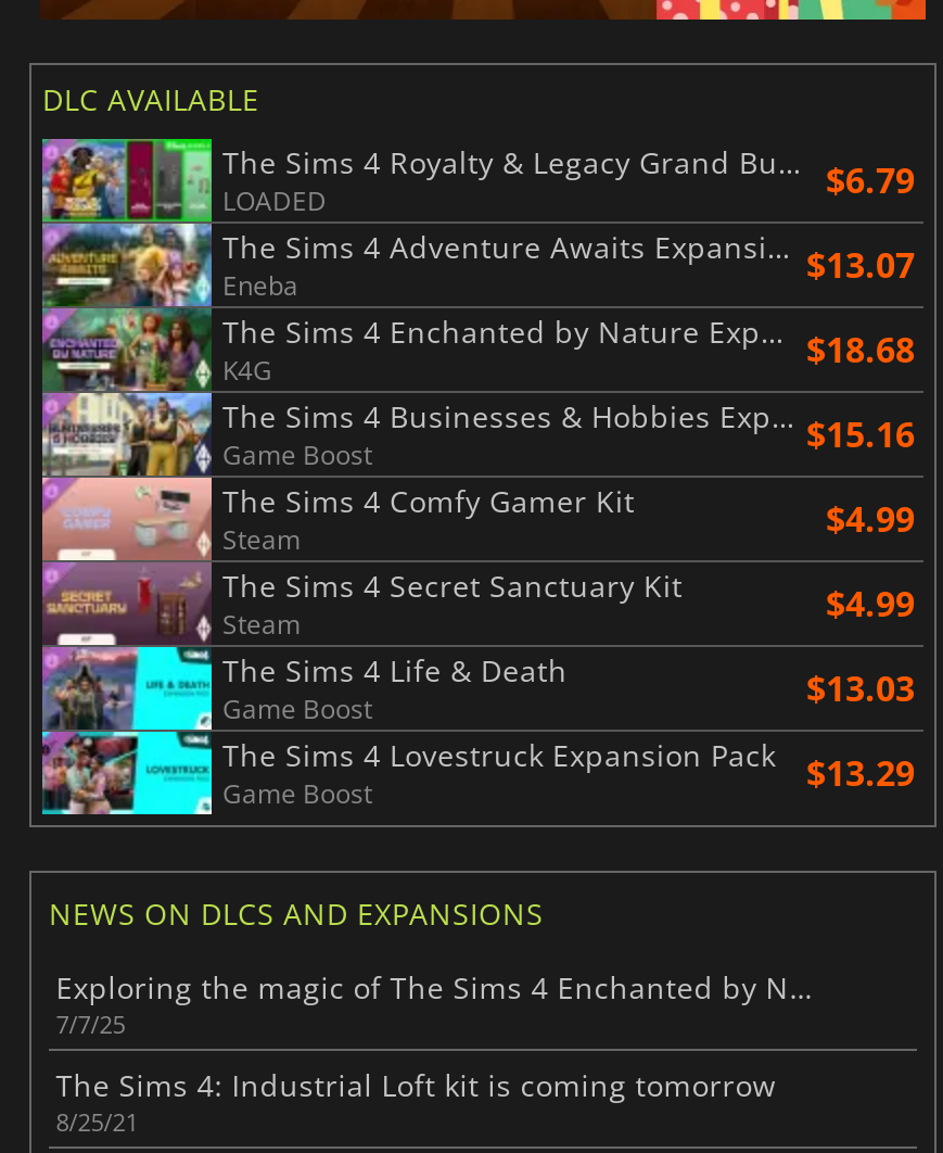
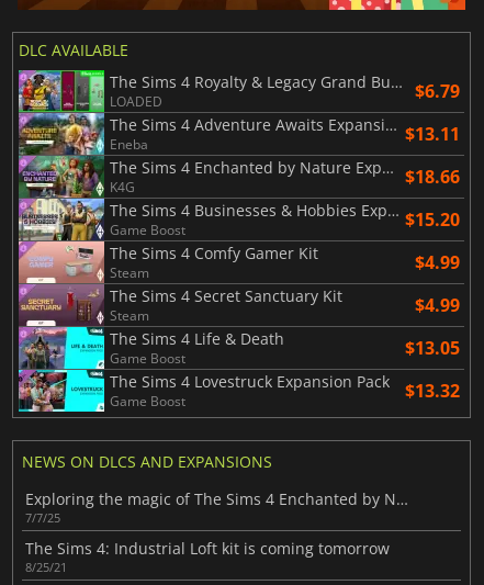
- $13.07
+ $13.11

- $18.68
+ $18.66

- $15.16
+ $15.20

- $13.03
+ $13.05

- The Sims 4 Lovestruck Expansion Pack $13.29
+ The Sims 4 Lovestruck Expansion Pack $13.32
